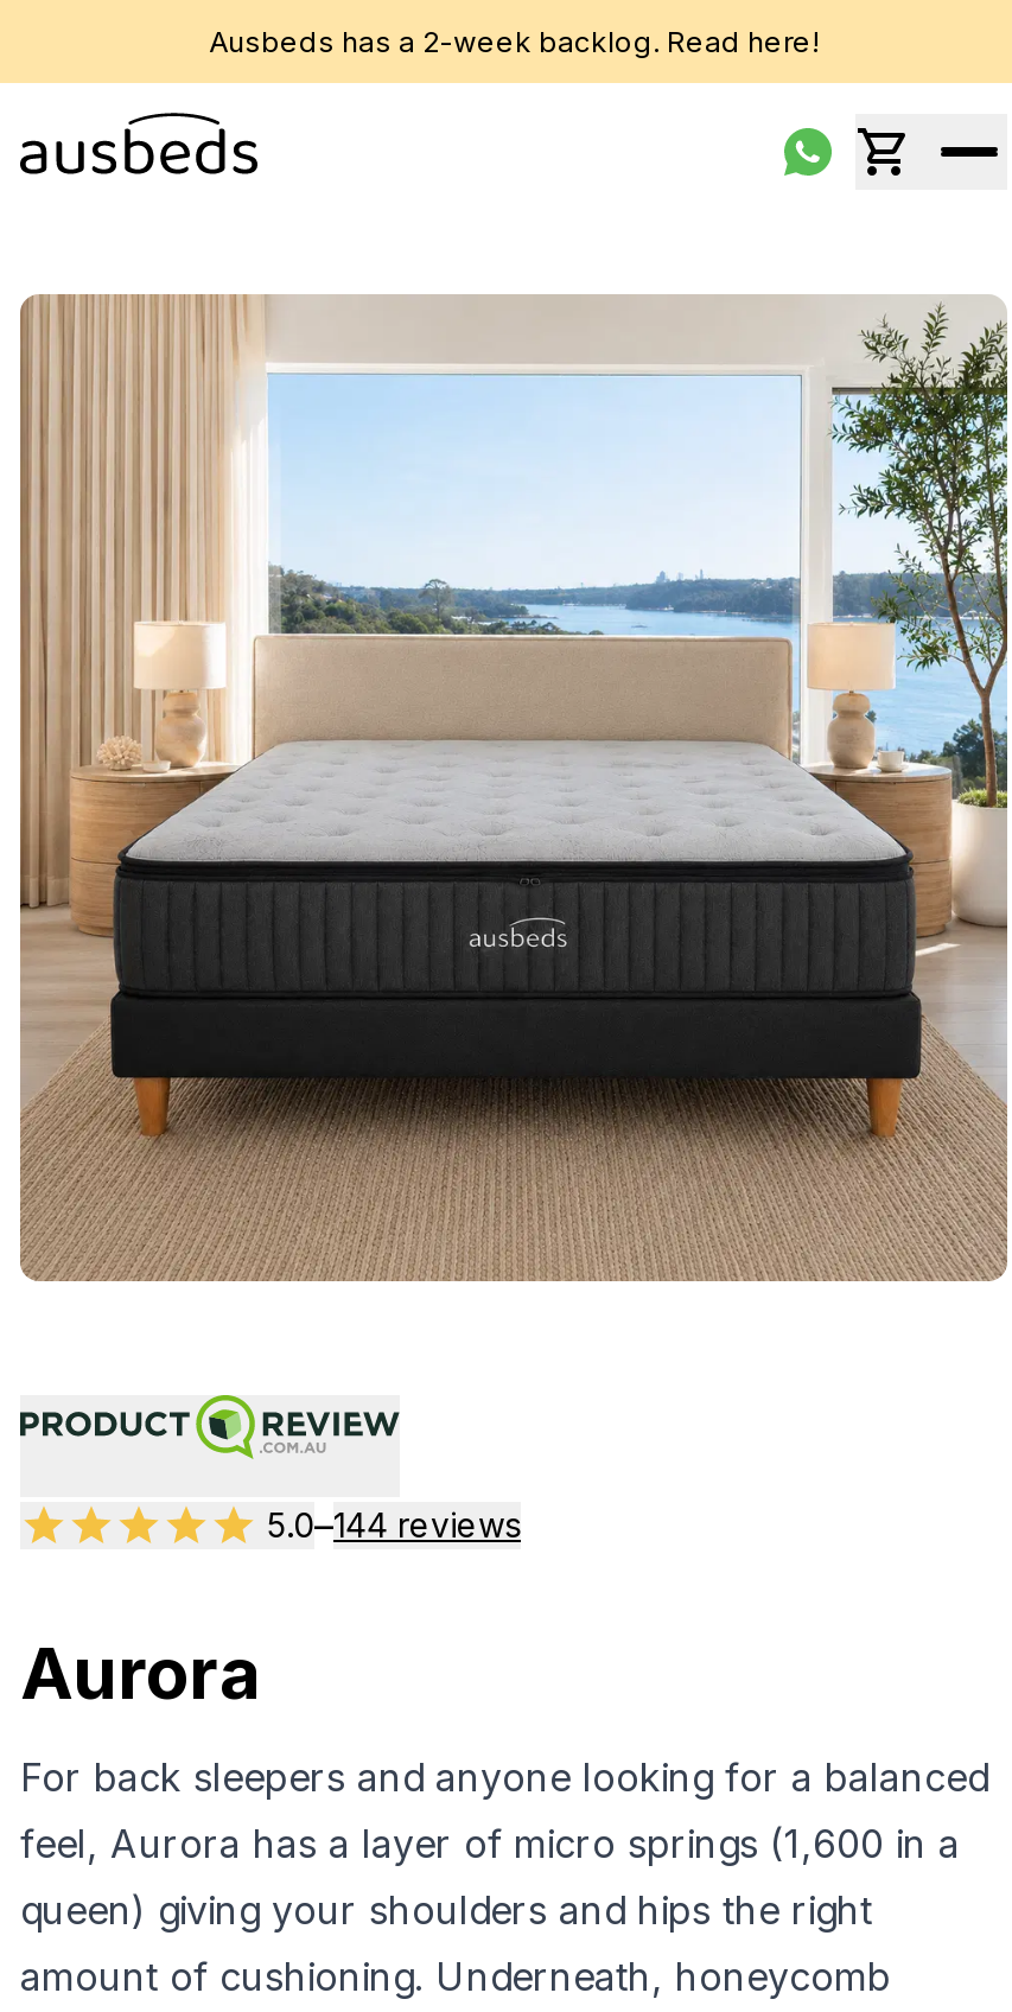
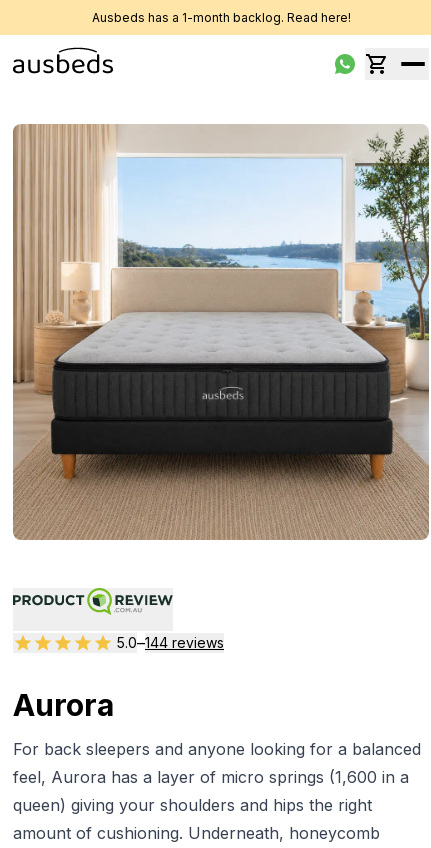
- Ausbeds has a 2-week backlog. Read here!
+ Ausbeds has a 1-month backlog. Read here!
